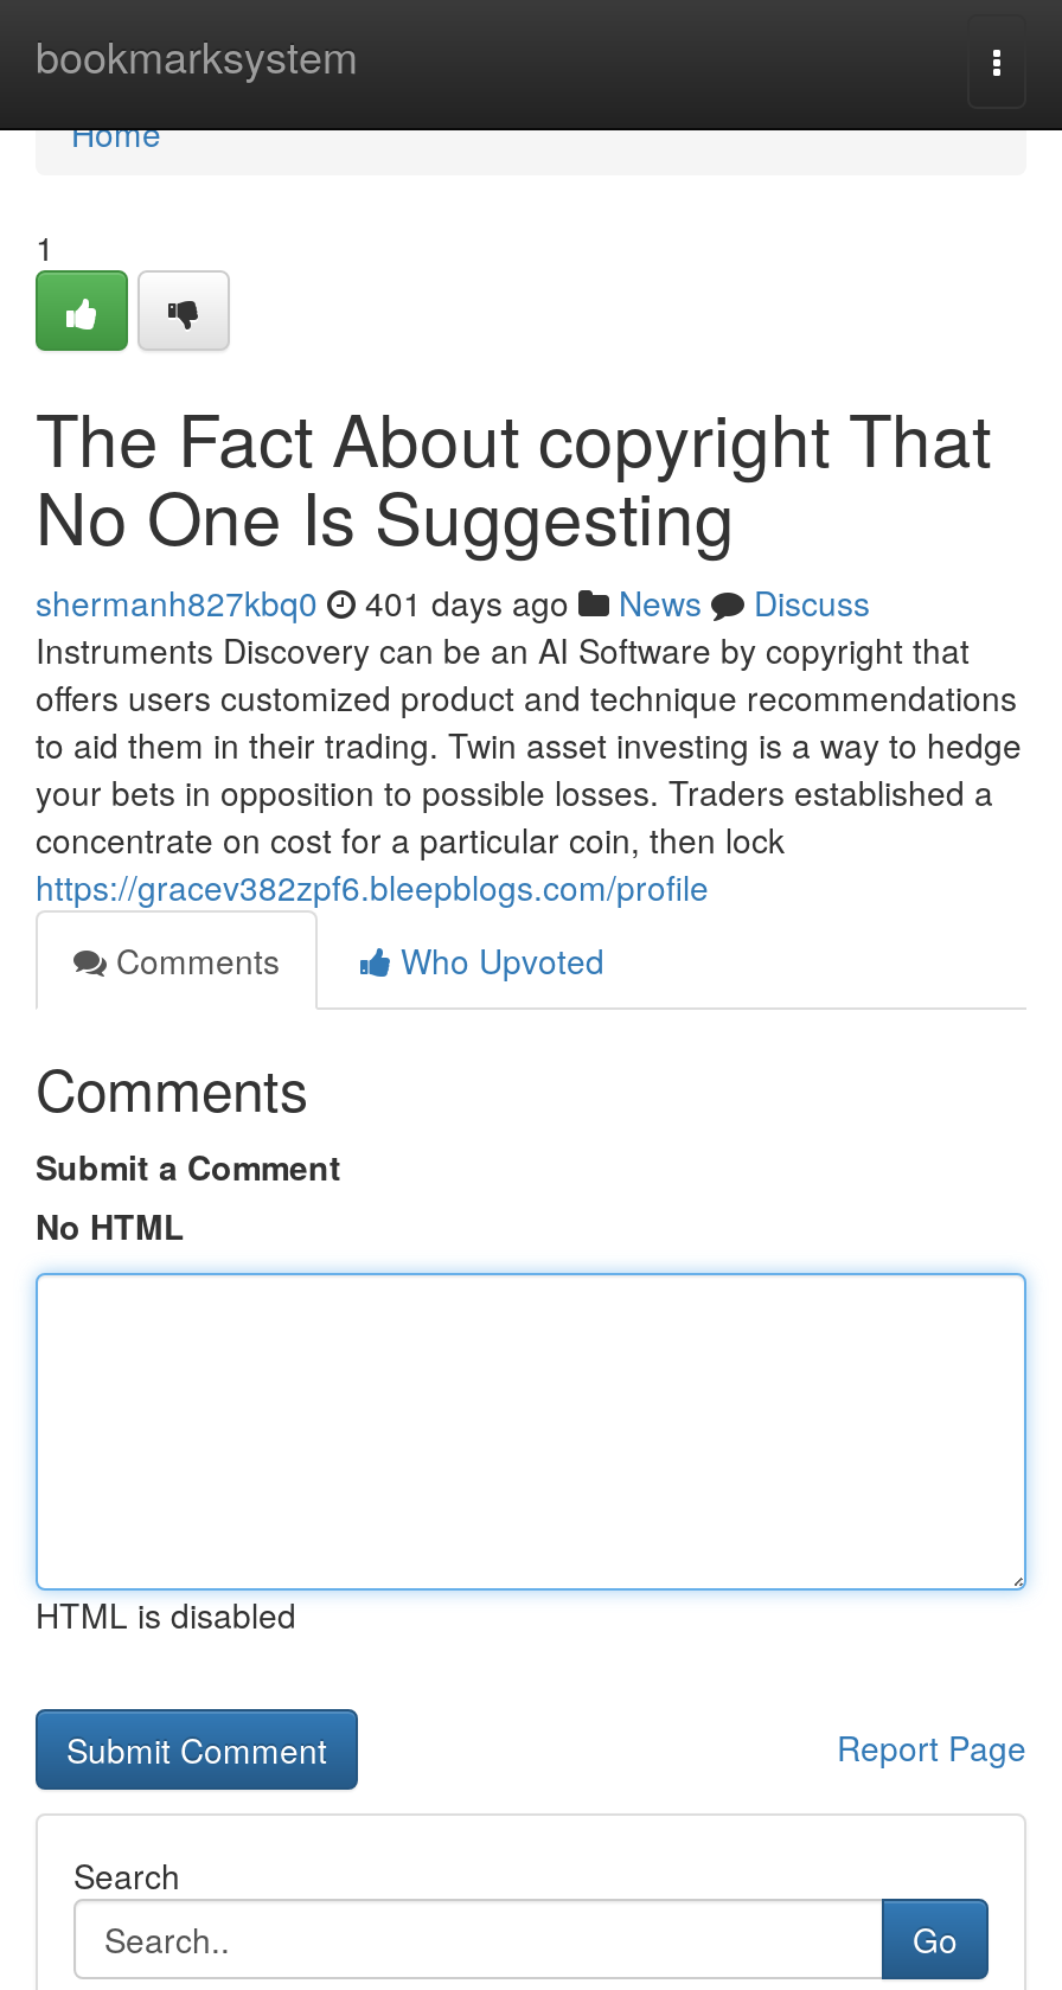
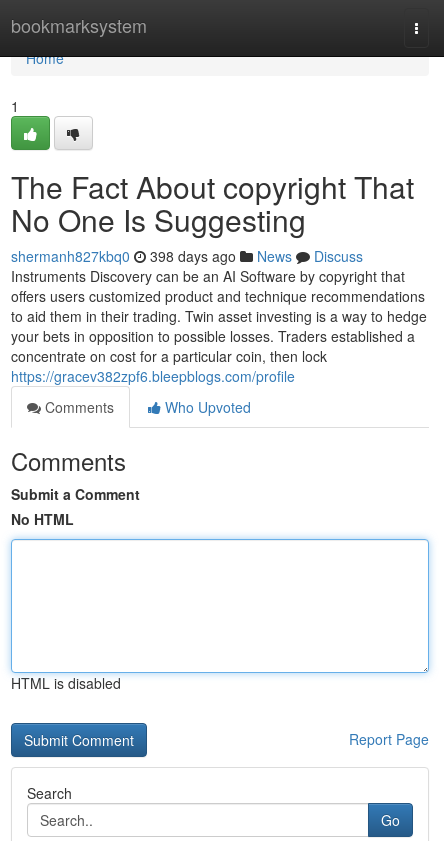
- shermanh827kbq0 401 days ago News Discuss
+ shermanh827kbq0 398 days ago News Discuss
